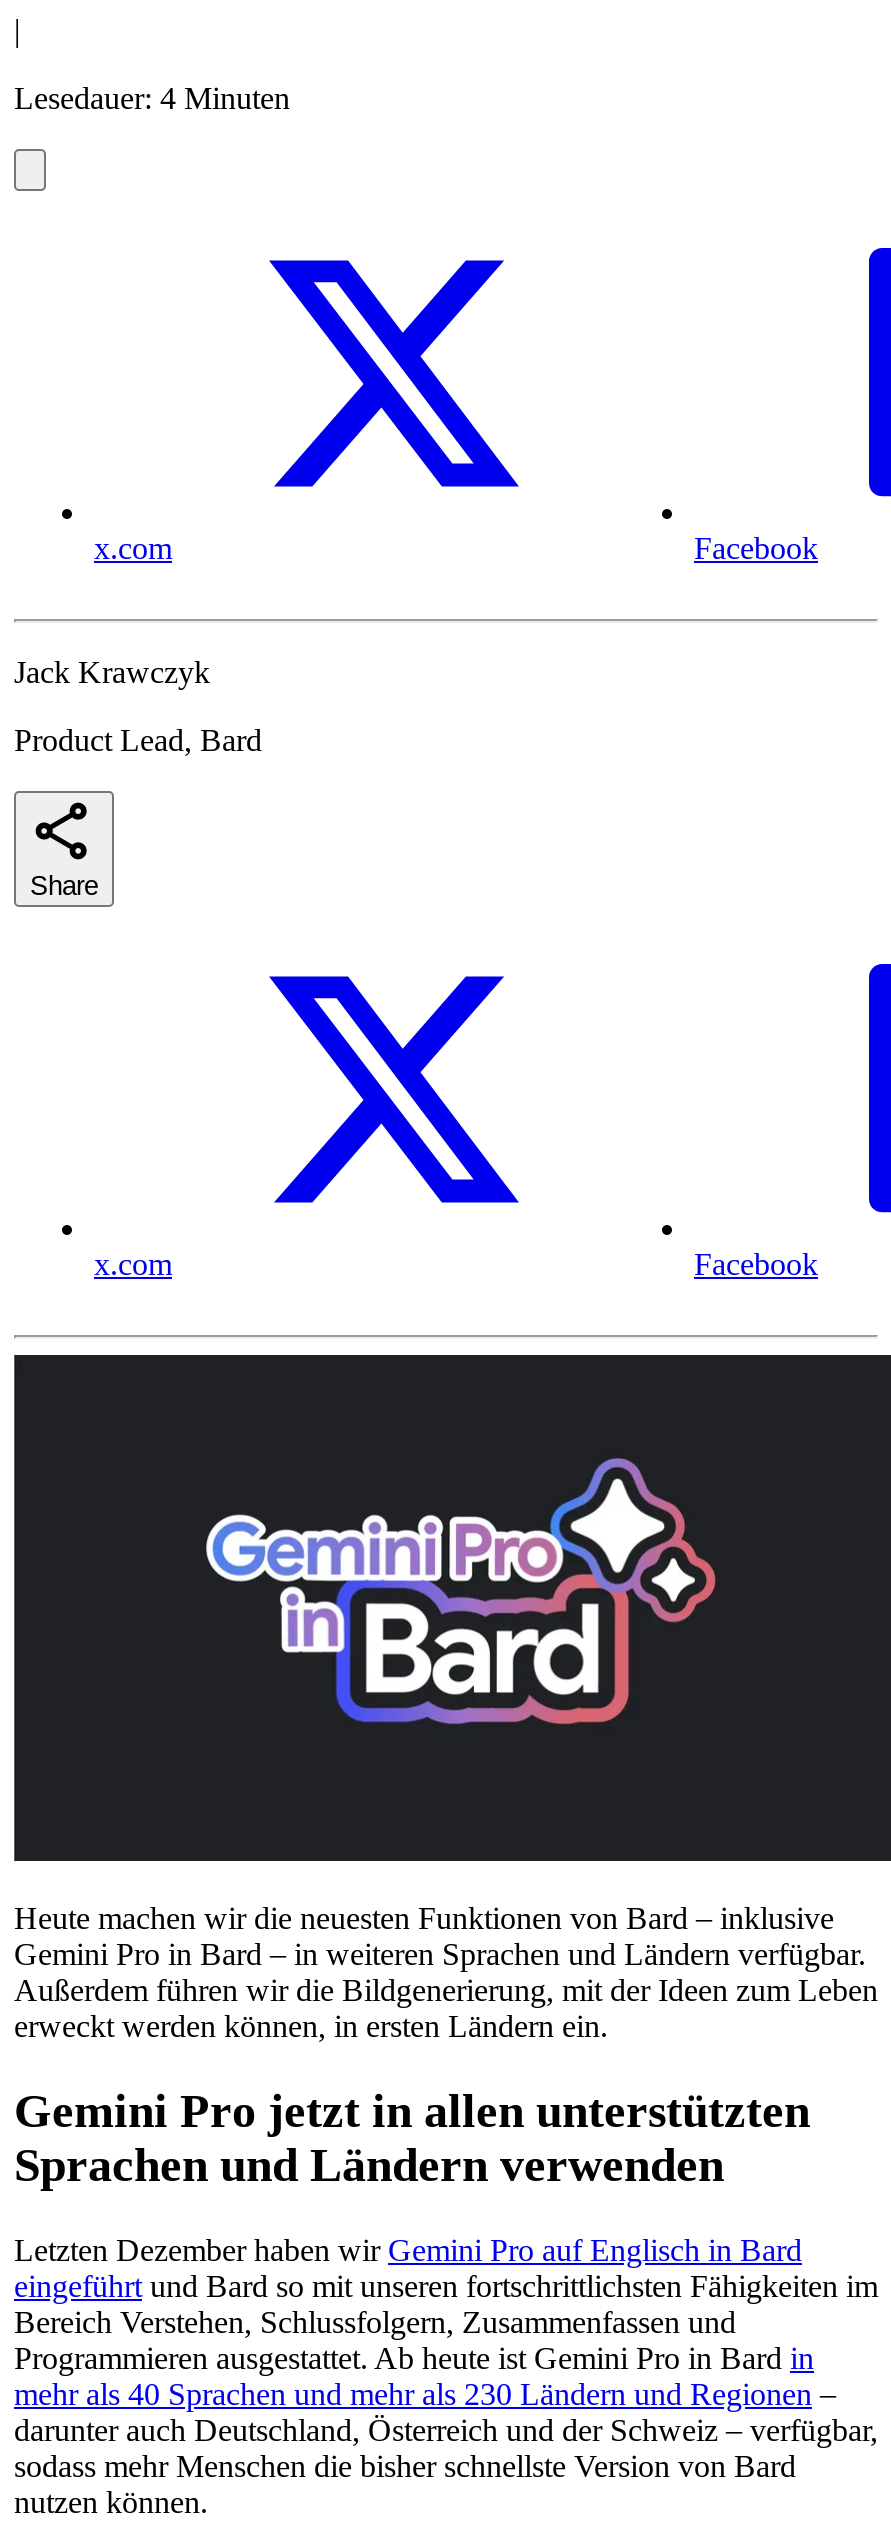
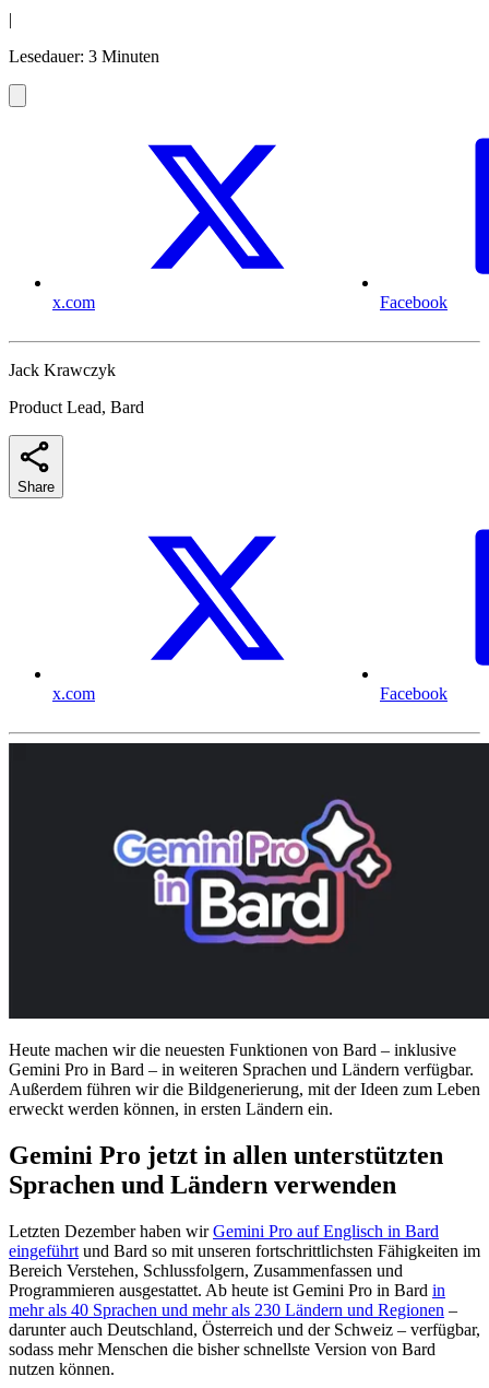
- Lesedauer: 4 Minuten
+ Lesedauer: 3 Minuten
